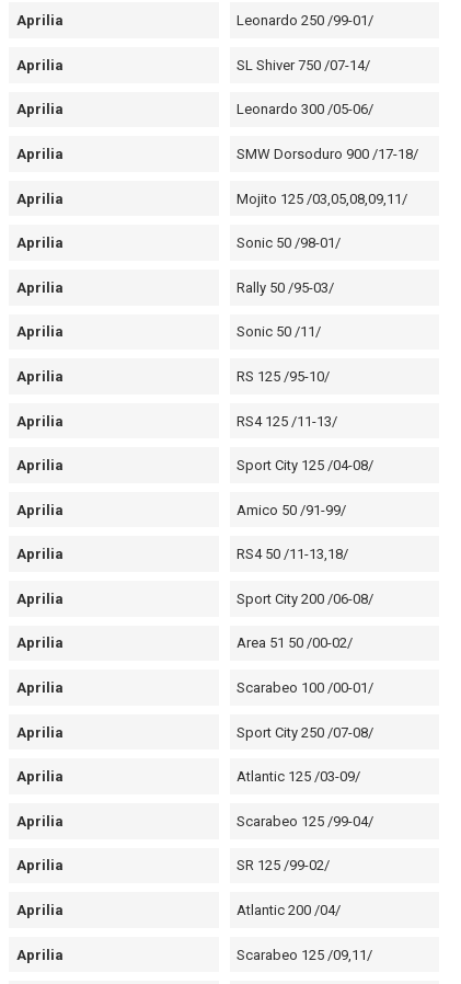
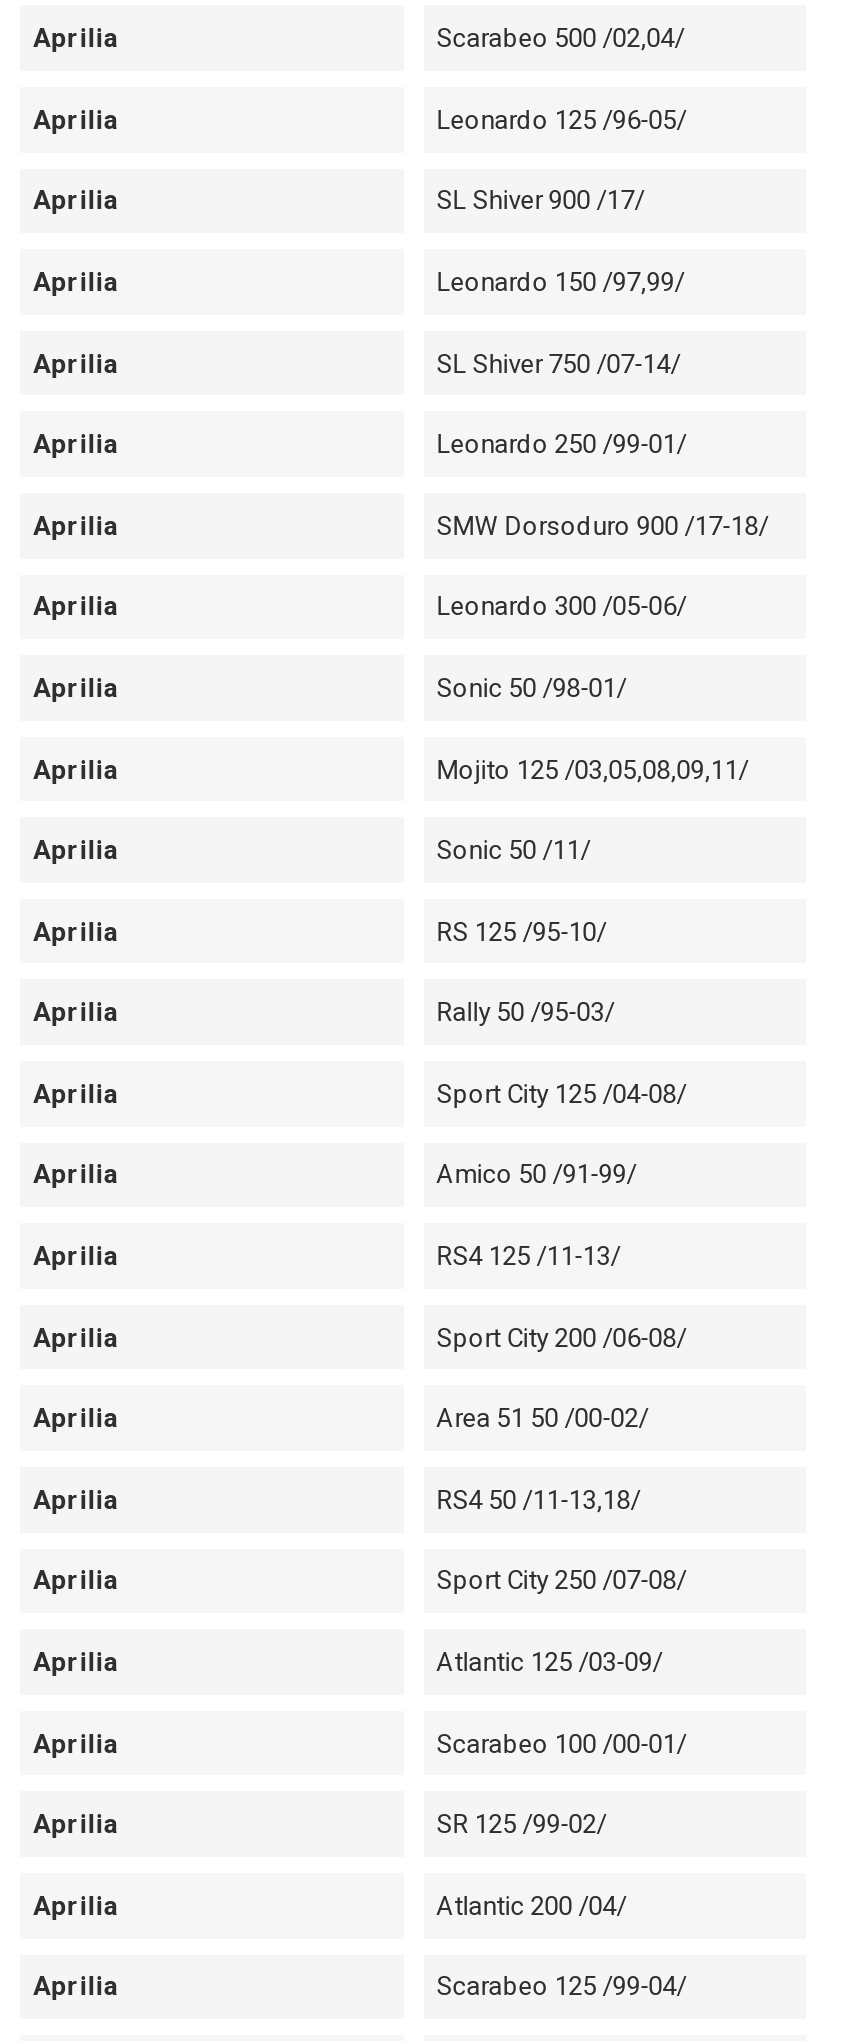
- Leonardo 250 /99-01/
+ Scarabeo 500 /02,04/
+ Aprilia
+ Leonardo 125 /96-05/
+ Aprilia
+ SL Shiver 900 /17/
+ Aprilia
+ Leonardo 150 /97,99/

- Leonardo 300 /05-06/
+ Leonardo 250 /99-01/

- Mojito 125 /03,05,08,09,11/
+ Leonardo 300 /05-06/

- Rally 50 /95-03/
+ Mojito 125 /03,05,08,09,11/

- RS4 125 /11-13/
+ Rally 50 /95-03/

- RS4 50 /11-13,18/
+ RS4 125 /11-13/

- Scarabeo 100 /00-01/
+ RS4 50 /11-13,18/

- Scarabeo 125 /99-04/
+ Scarabeo 100 /00-01/

- Scarabeo 125 /09,11/
+ Scarabeo 125 /99-04/
